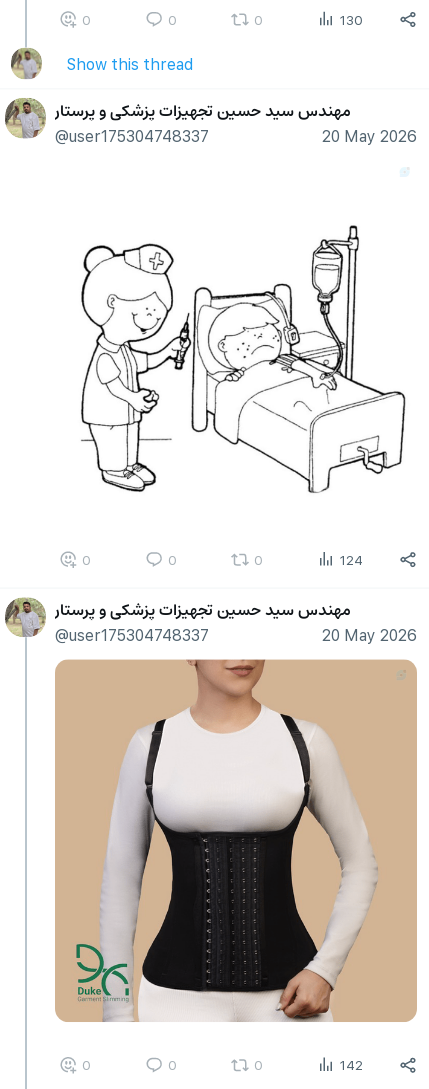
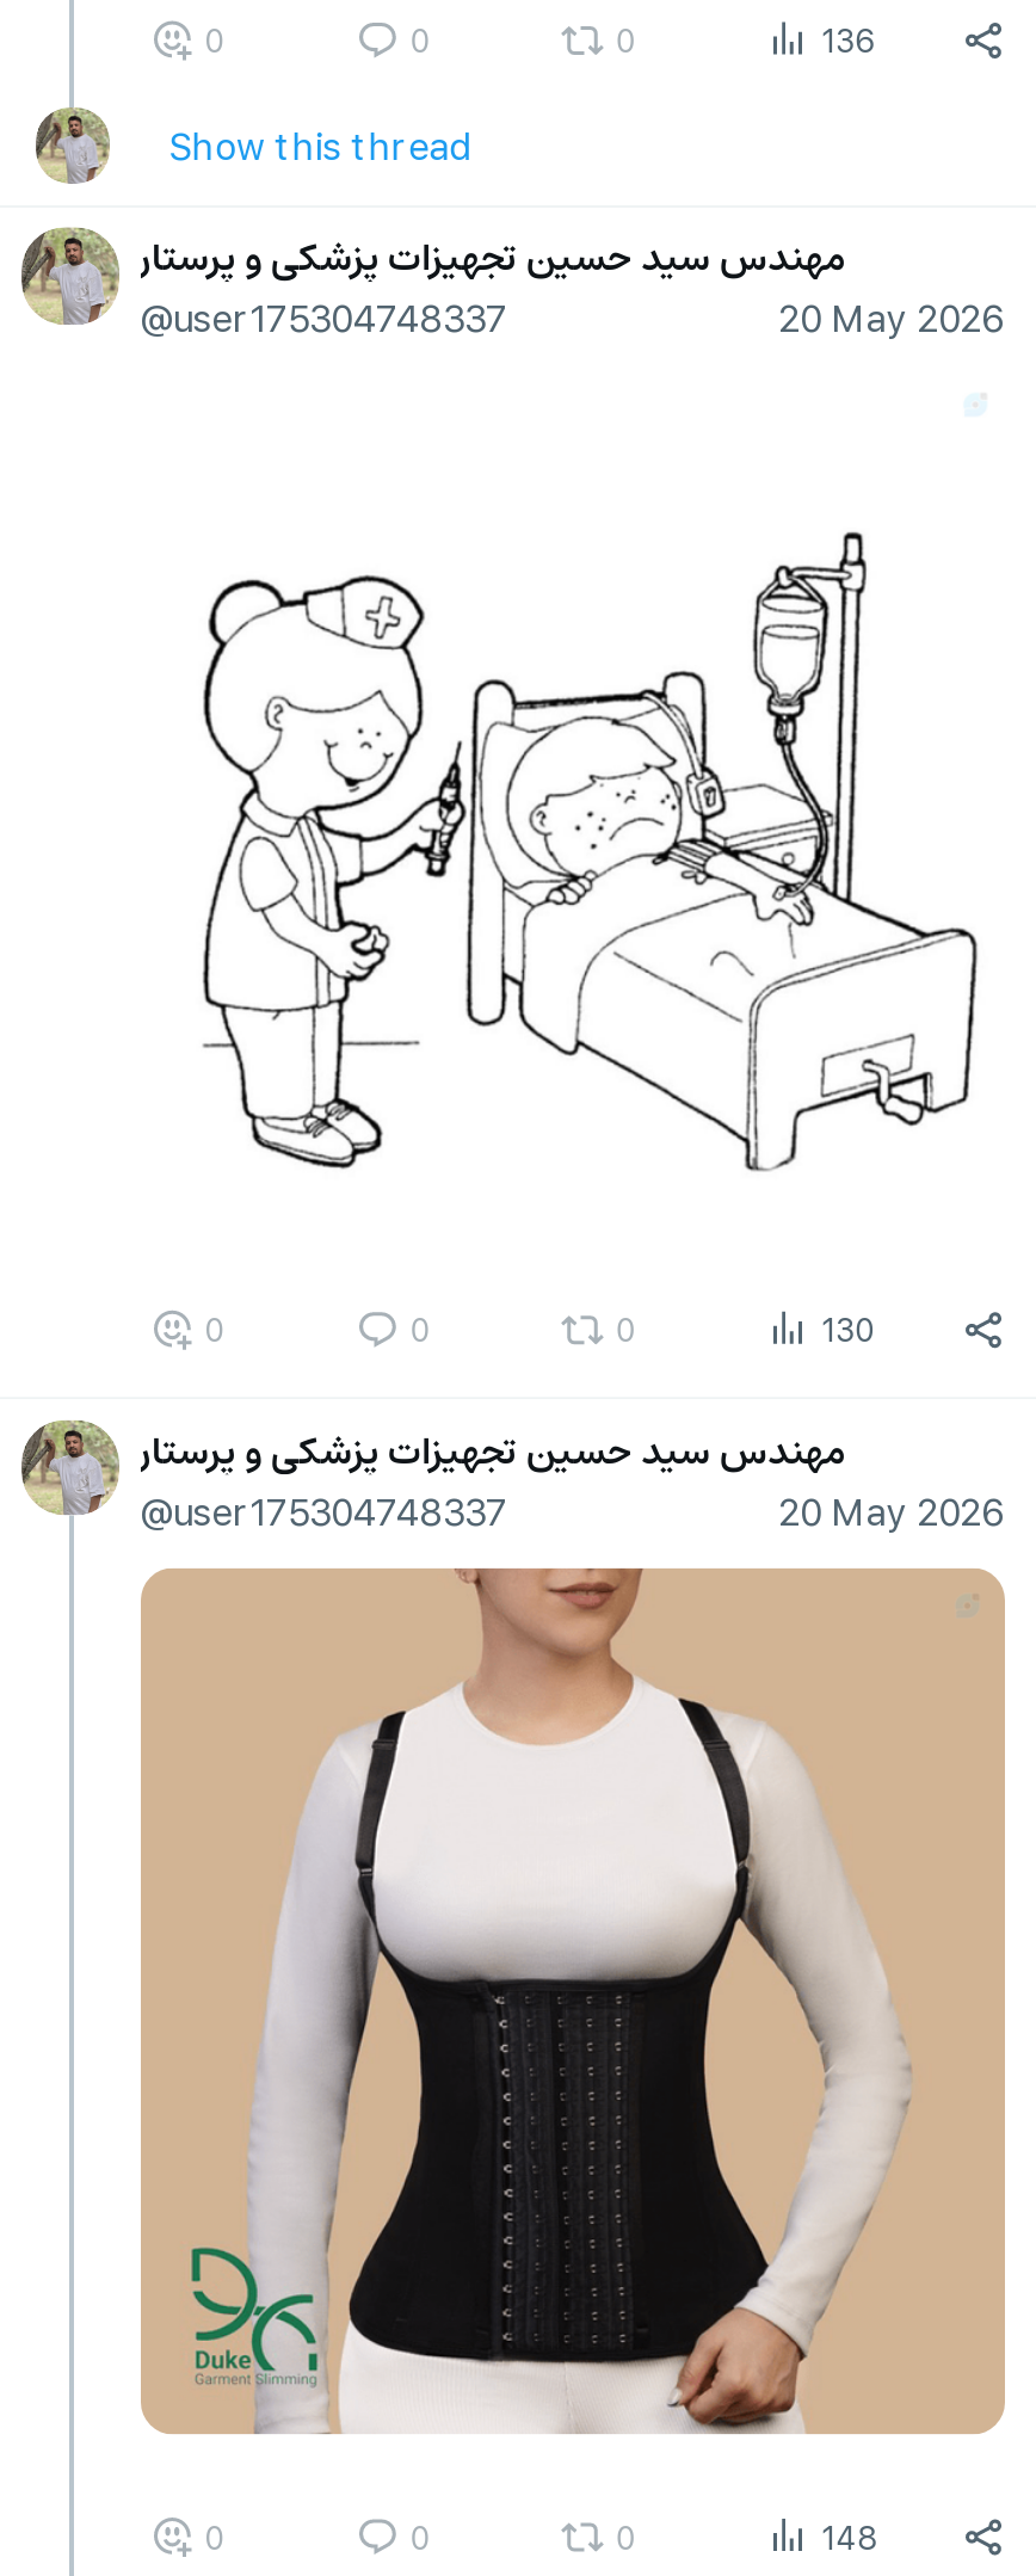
- 130
+ 136

- 124
+ 130

- 142
+ 148
